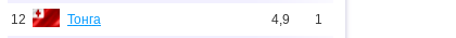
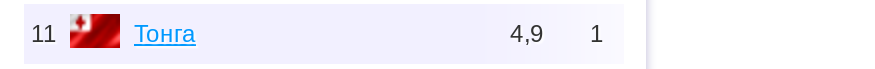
- 12
+ 11
